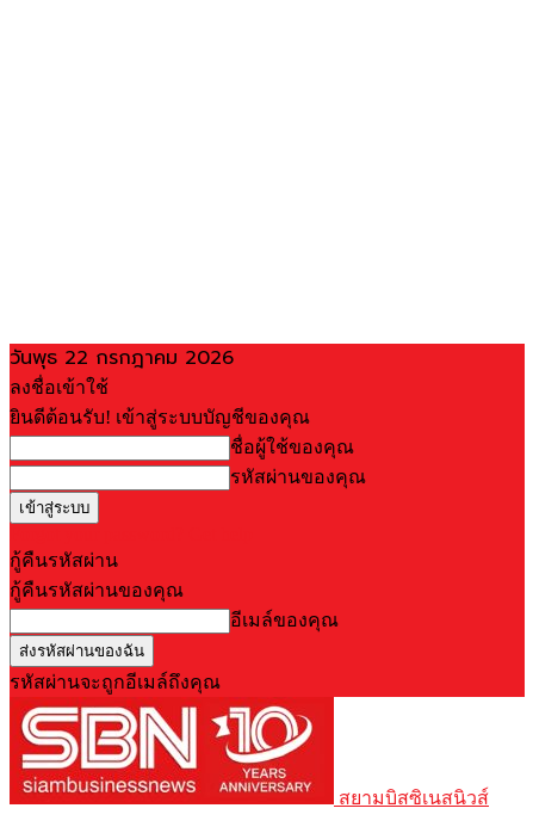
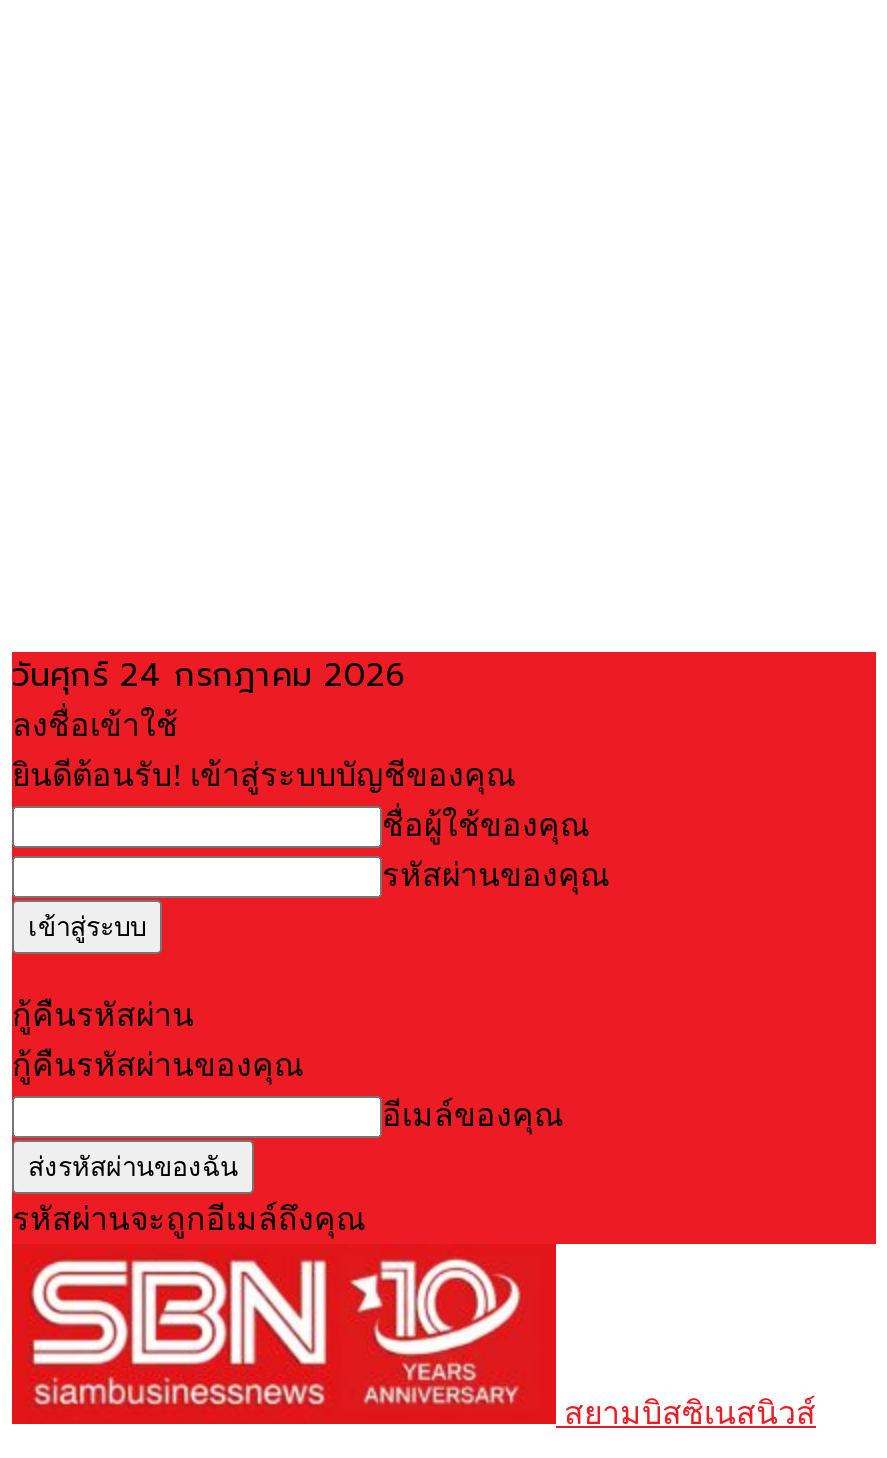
- วันพุธ 22 กรกฎาคม 2026
+ วันศุกร์ 24 กรกฎาคม 2026
